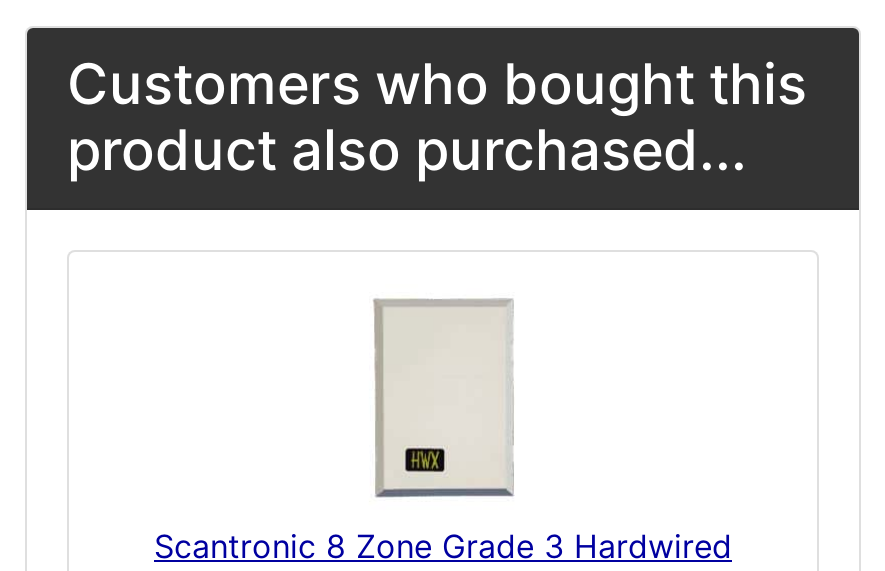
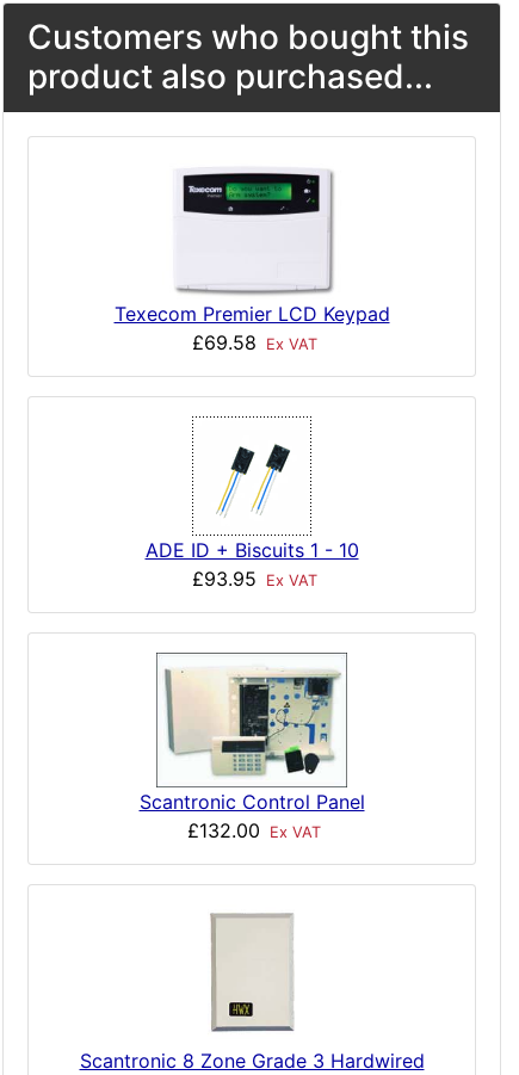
+ [image]
+ Texecom Premier LCD Keypad
+ £69.58 Ex VAT

+ [image]
+ Scantronic Control Panel
+ £132.00 Ex VAT

+ [image]
+ ADE ID + Biscuits 1 - 10
+ £93.95 Ex VAT
